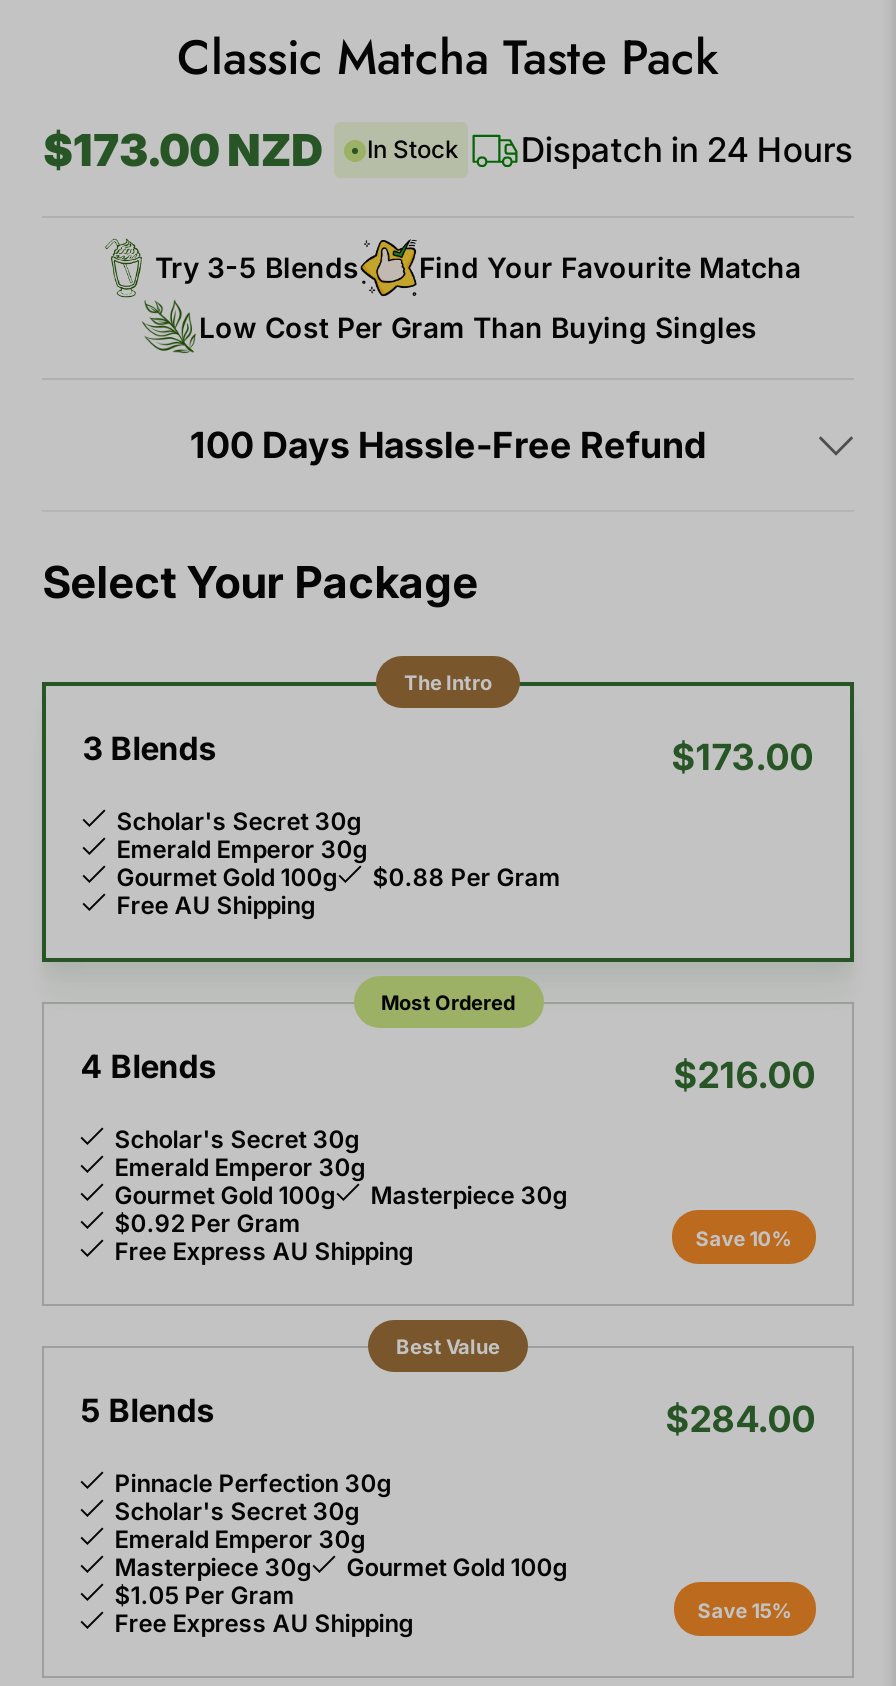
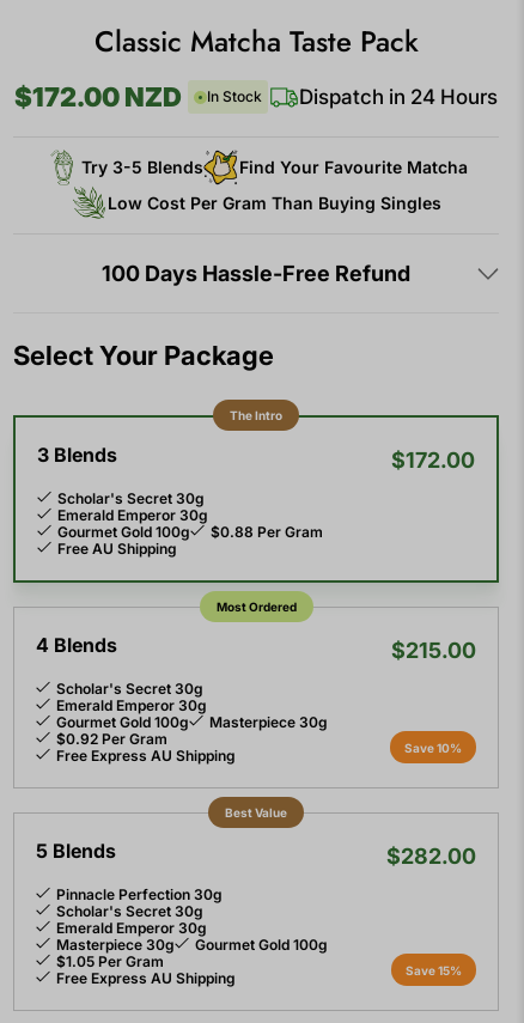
- $173.00 NZD In Stock
+ $172.00 NZD In Stock

- $173.00
+ $172.00

- $216.00
+ $215.00

- $284.00
+ $282.00
